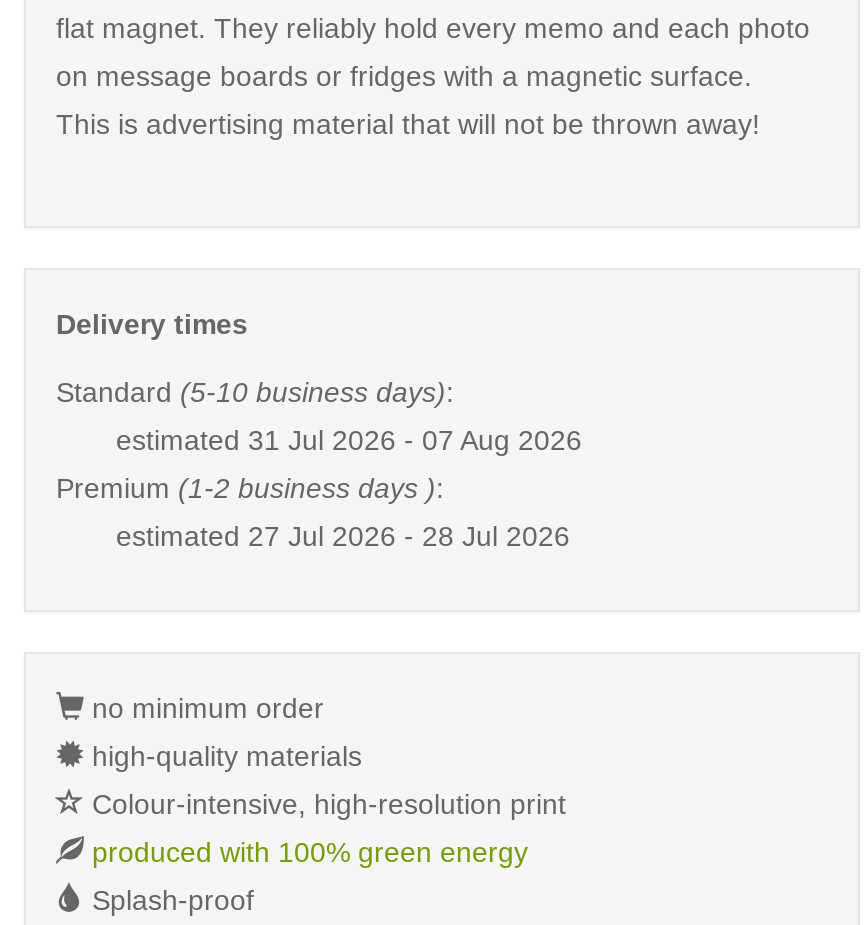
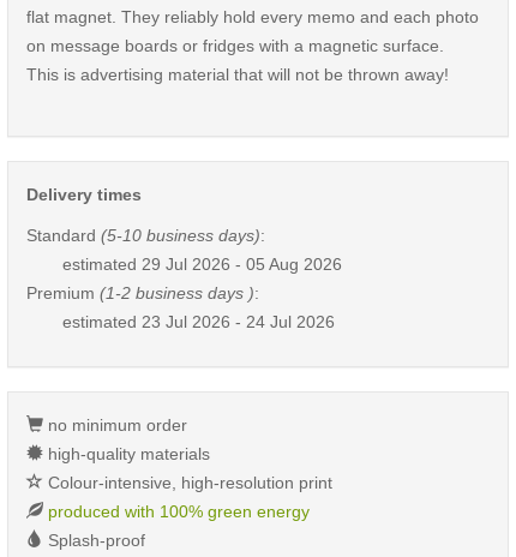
- estimated 31 Jul 2026 - 07 Aug 2026
+ estimated 29 Jul 2026 - 05 Aug 2026

- estimated 27 Jul 2026 - 28 Jul 2026
+ estimated 23 Jul 2026 - 24 Jul 2026
